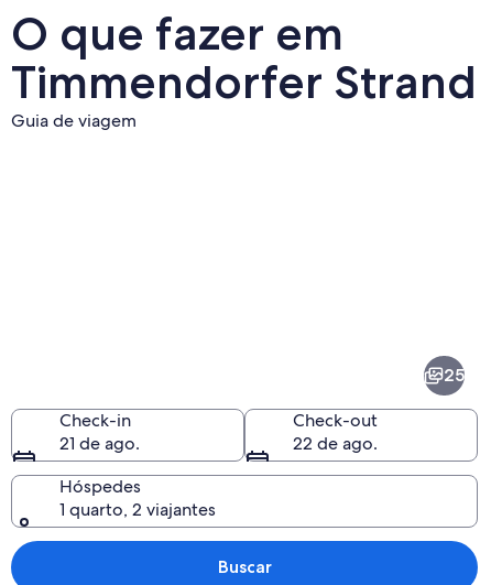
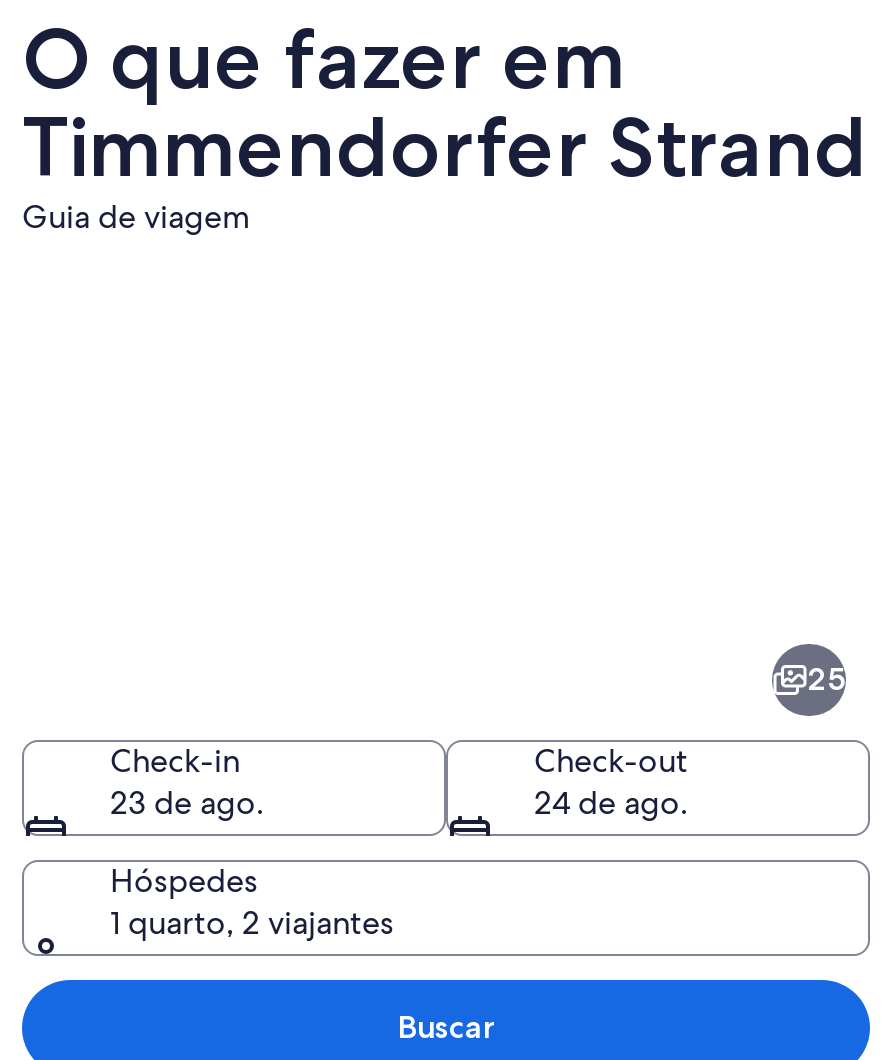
- 21 de ago.
+ 23 de ago.

- 22 de ago.
+ 24 de ago.
